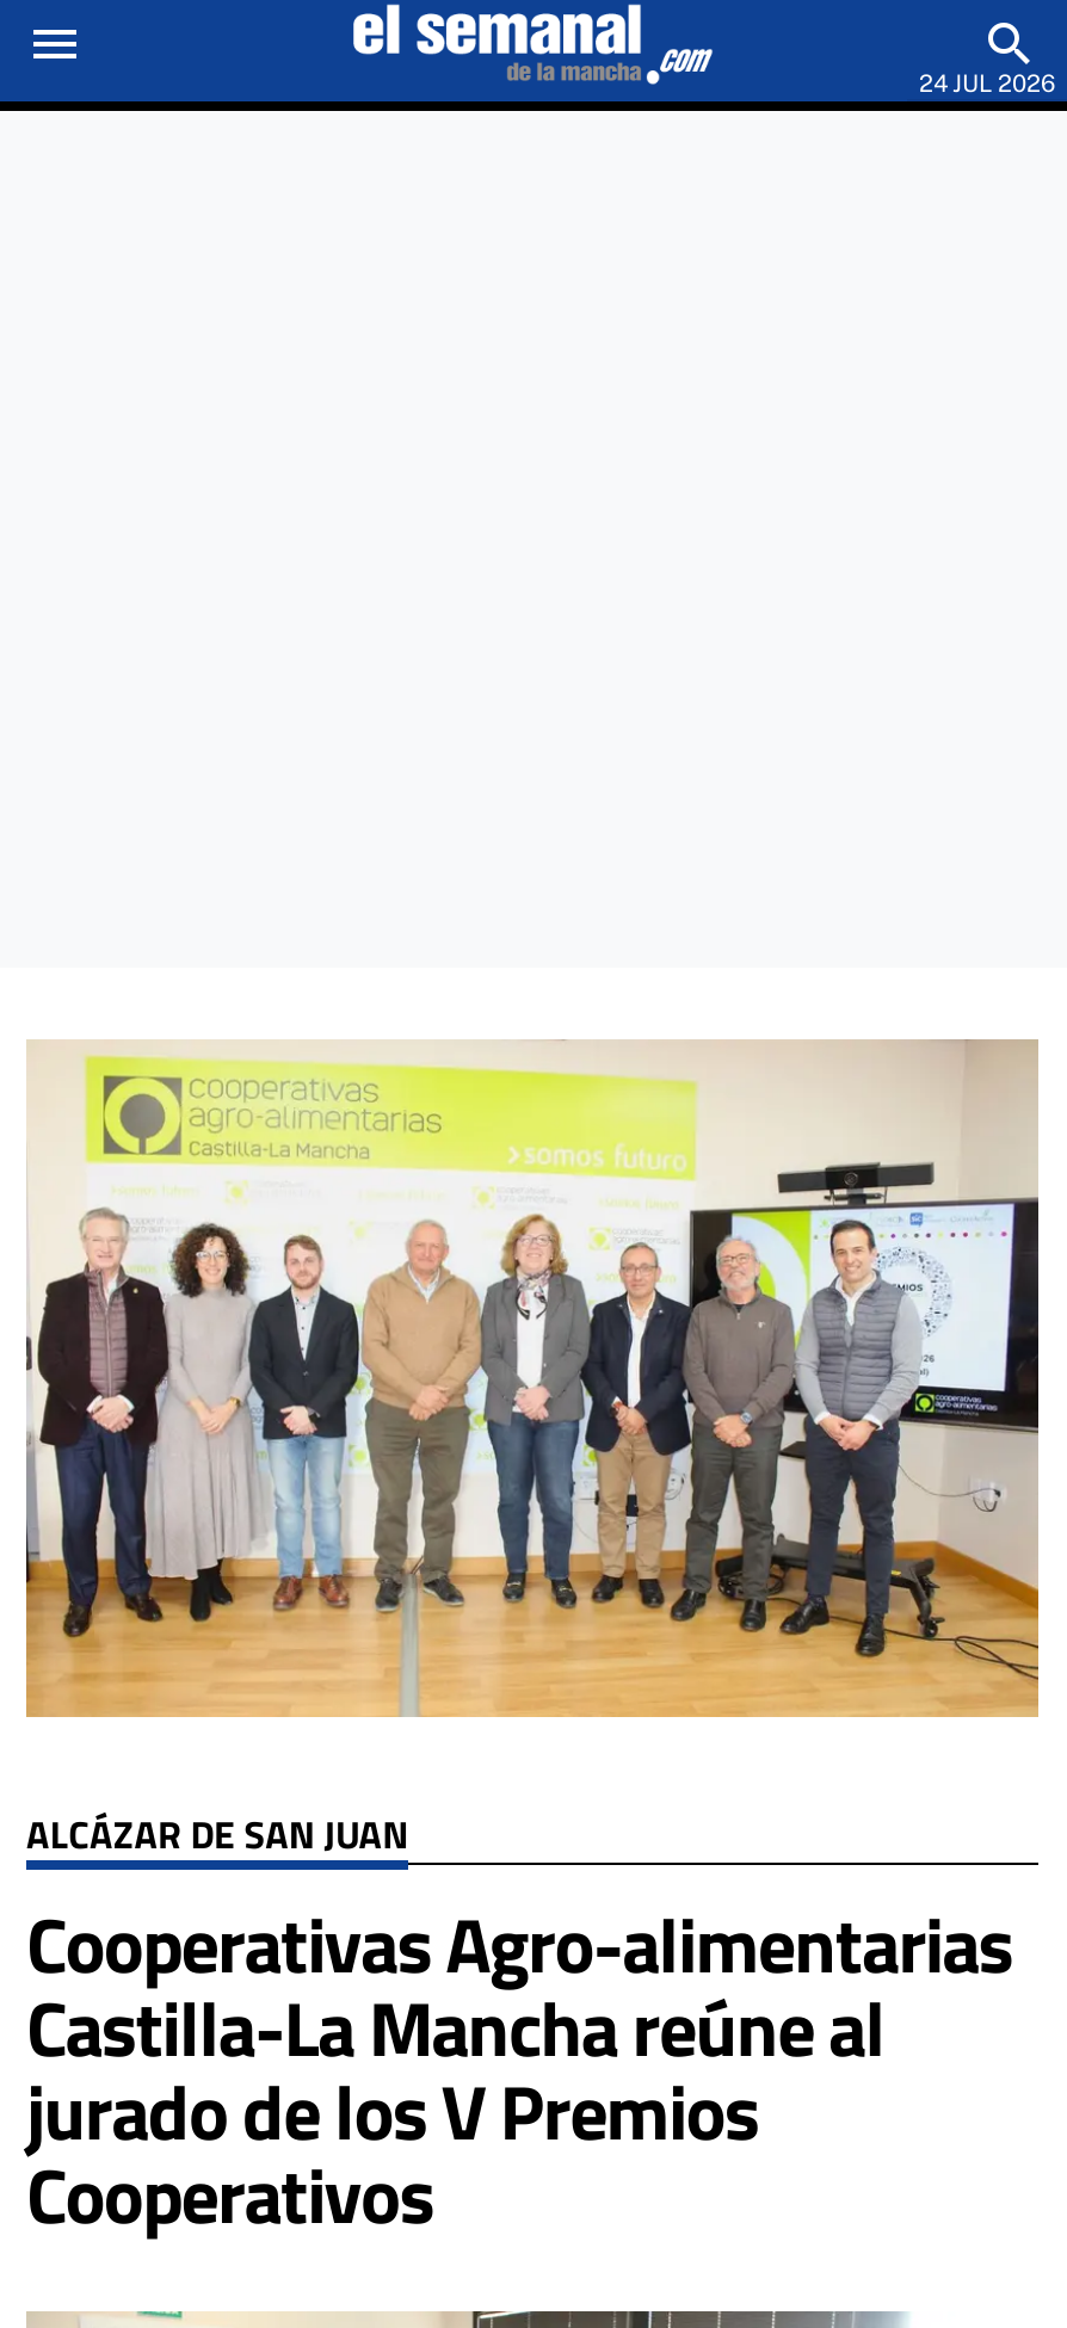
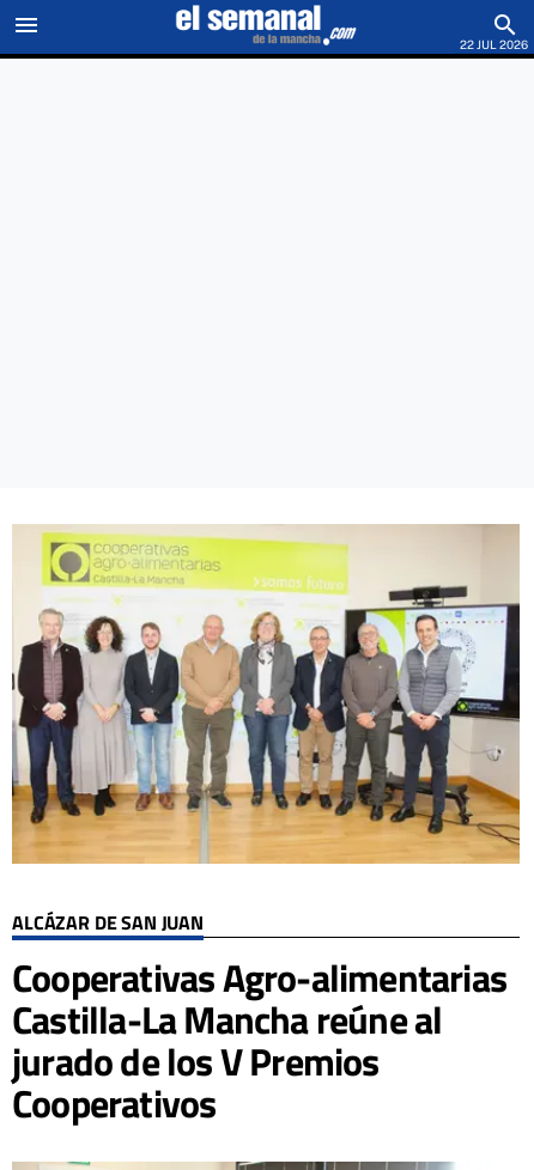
- 24 JUL 2026
+ 22 JUL 2026
